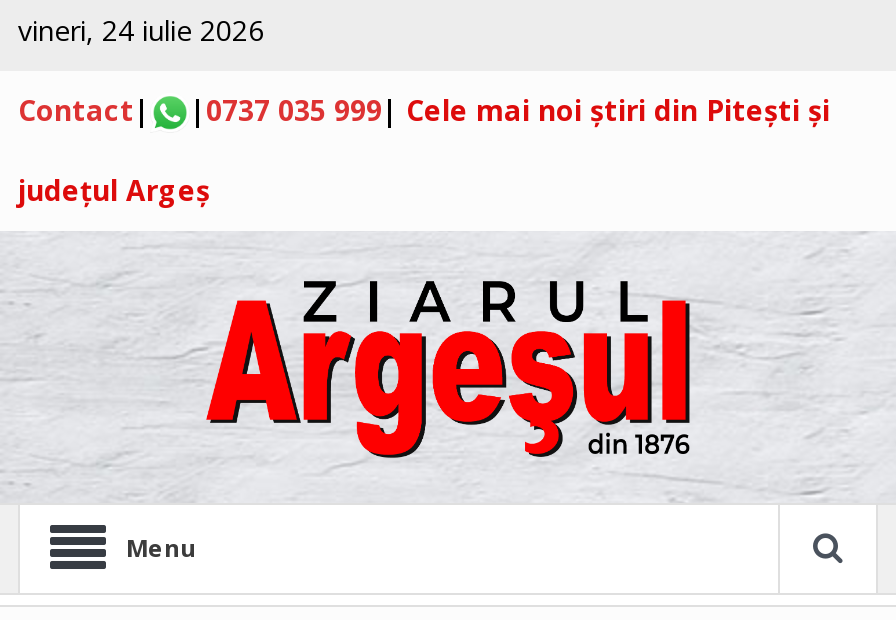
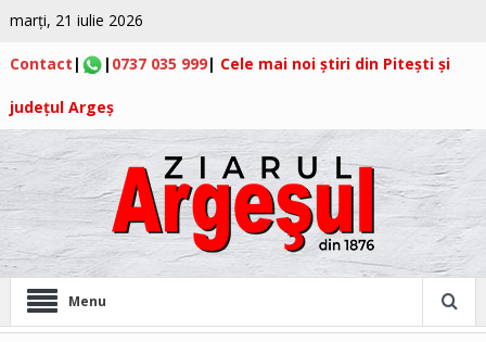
- vineri, 24 iulie 2026
+ marți, 21 iulie 2026
